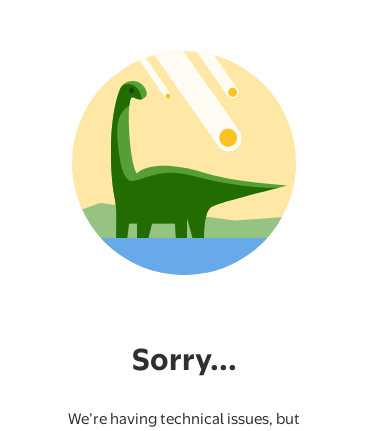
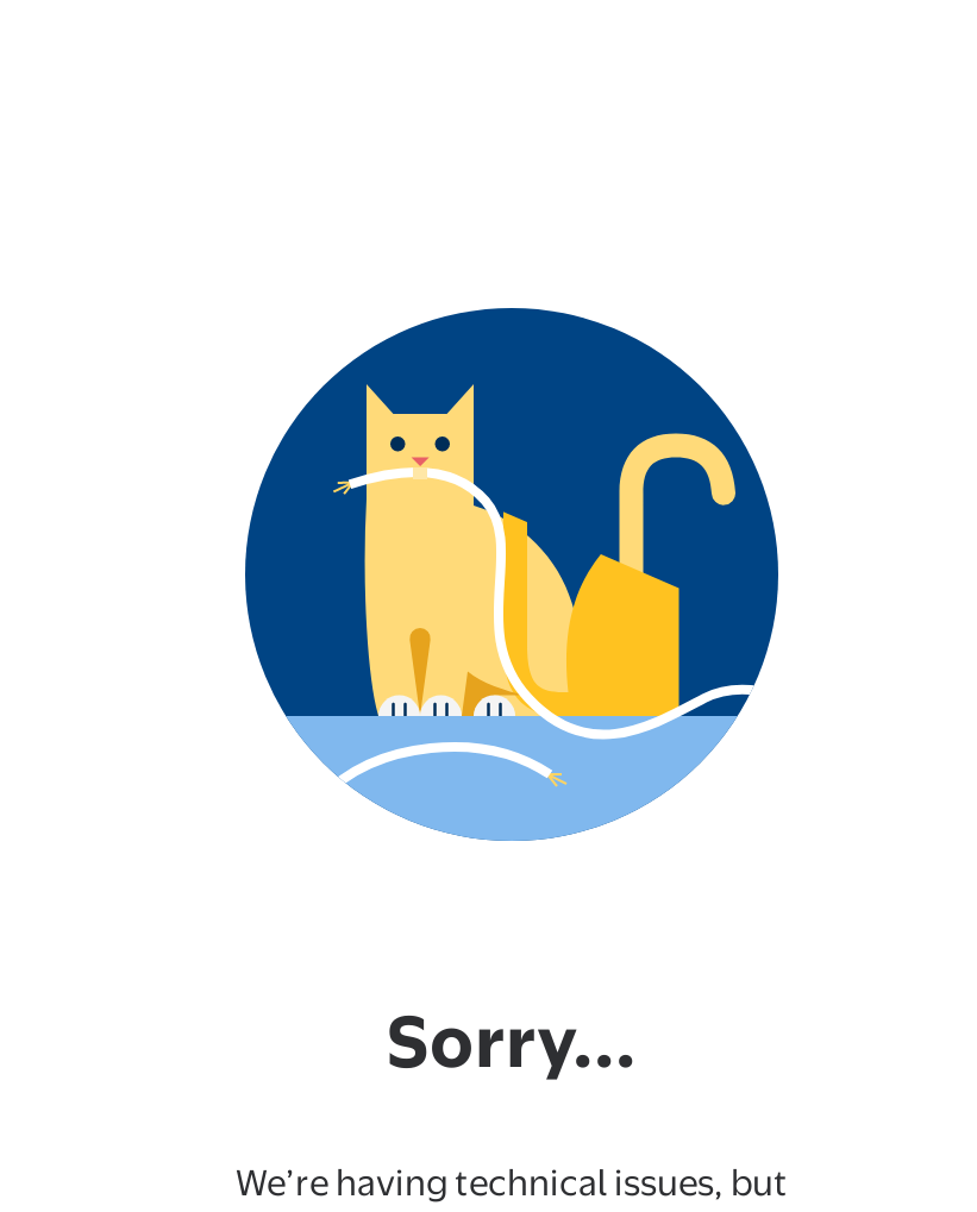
- [image]
+ [image]
